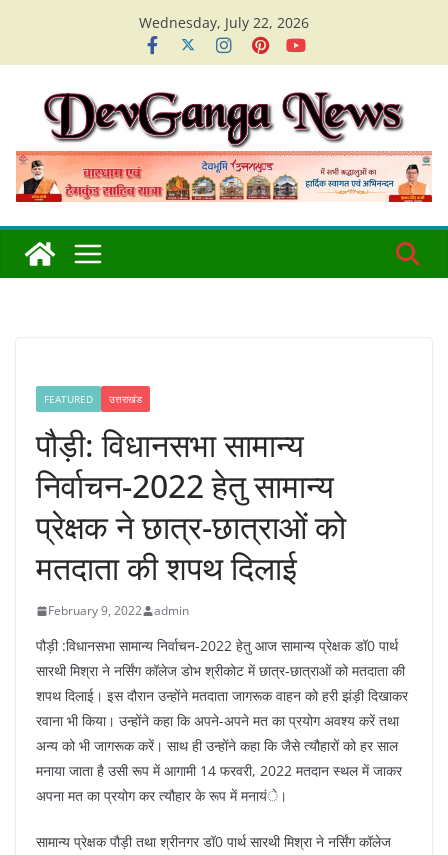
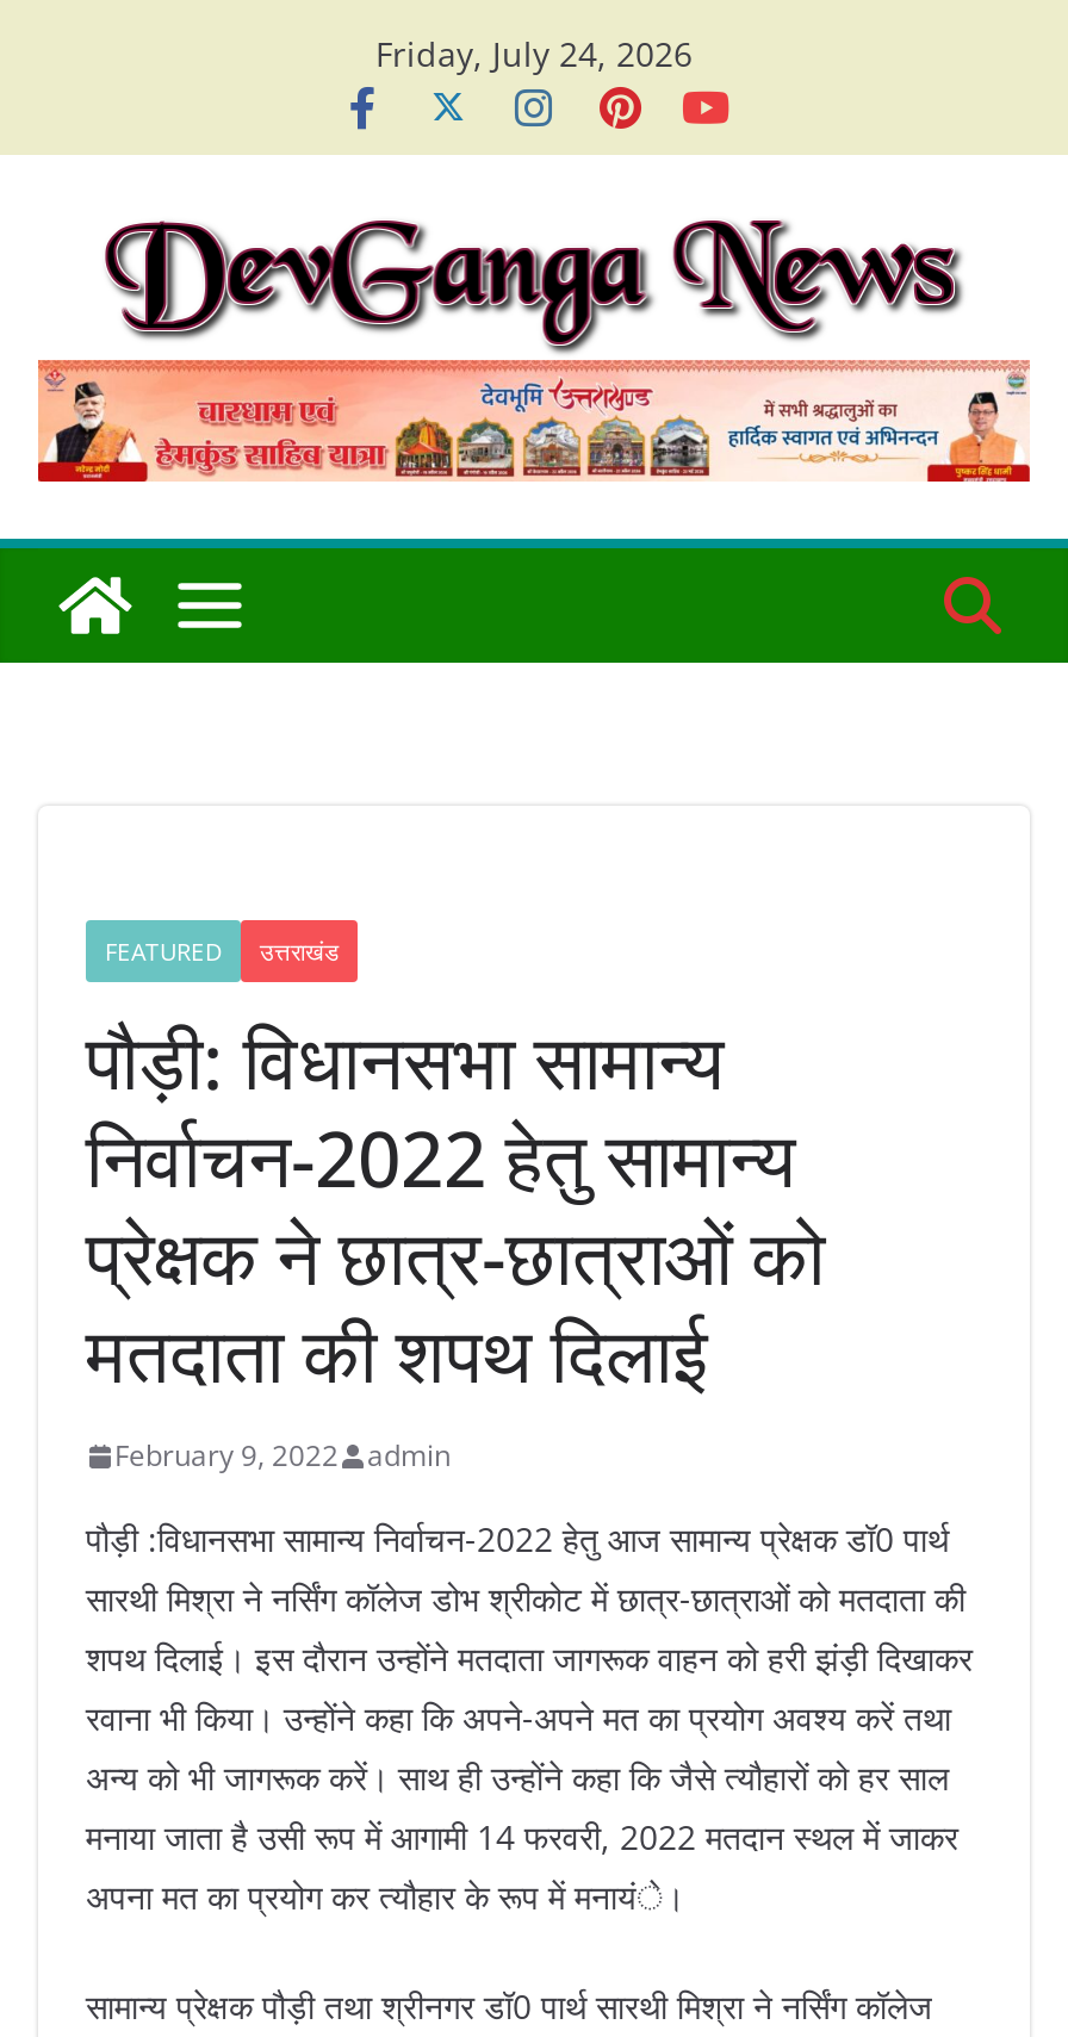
- Wednesday, July 22, 2026
+ Friday, July 24, 2026
